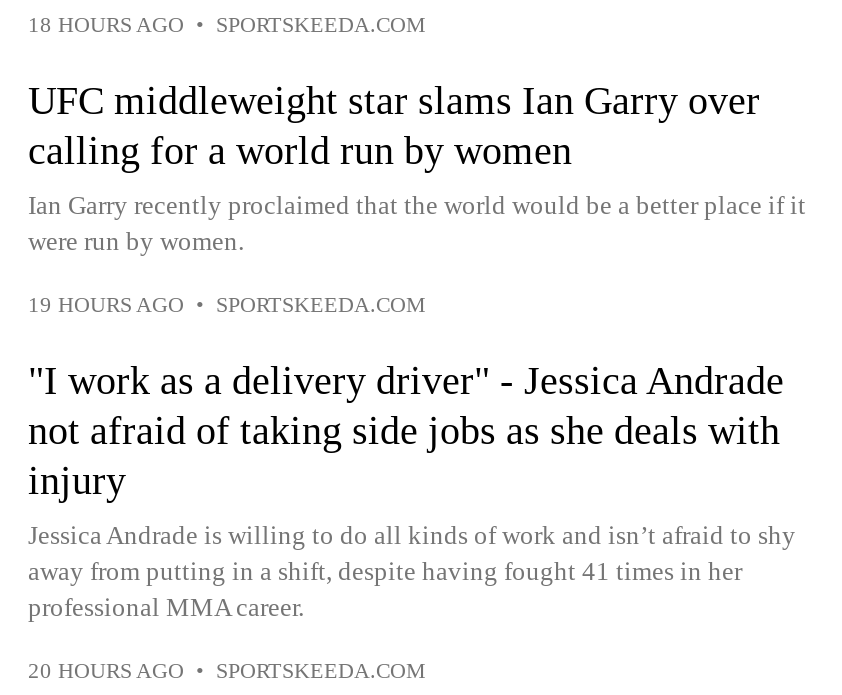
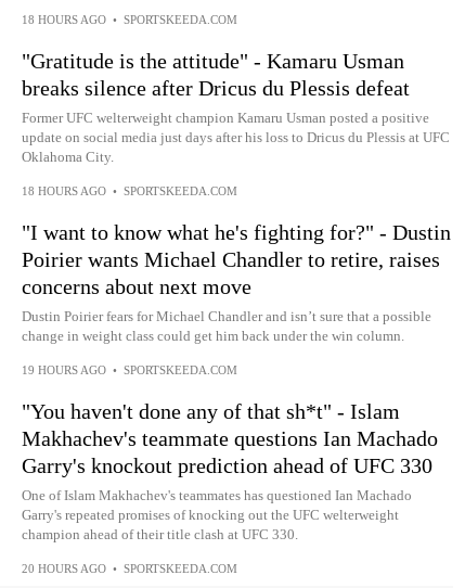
- UFC middleweight star slams Ian Garry over
- calling for a world run by women
- Ian Garry recently proclaimed that the world would be a better place if it
- were run by women.
+ "Gratitude is the attitude" - Kamaru Usman
+ breaks silence after Dricus du Plessis defeat
+ Former UFC welterweight champion Kamaru Usman posted a positive
+ update on social media just days after his loss to Dricus du Plessis at UFC
+ Oklahoma City.
+ 18 HOURS AGO • SPORTSKEEDA.COM
+ "I want to know what he's fighting for?" - Dustin
+ Poirier wants Michael Chandler to retire, raises
+ concerns about next move
+ Dustin Poirier fears for Michael Chandler and isn’t sure that a possible
+ change in weight class could get him back under the win column.

- "I work as a delivery driver" - Jessica Andrade
- not afraid of taking side jobs as she deals with
- injury
- Jessica Andrade is willing to do all kinds of work and isn’t afraid to shy
- away from putting in a shift, despite having fought 41 times in her
- professional MMA career.
+ "You haven't done any of that sh*t" - Islam
+ Makhachev's teammate questions Ian Machado
+ Garry's knockout prediction ahead of UFC 330
+ One of Islam Makhachev's teammates has questioned Ian Machado
+ Garry's repeated promises of knocking out the UFC welterweight
+ champion ahead of their title clash at UFC 330.
